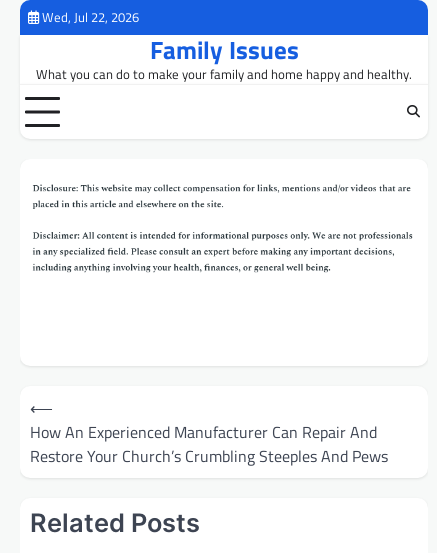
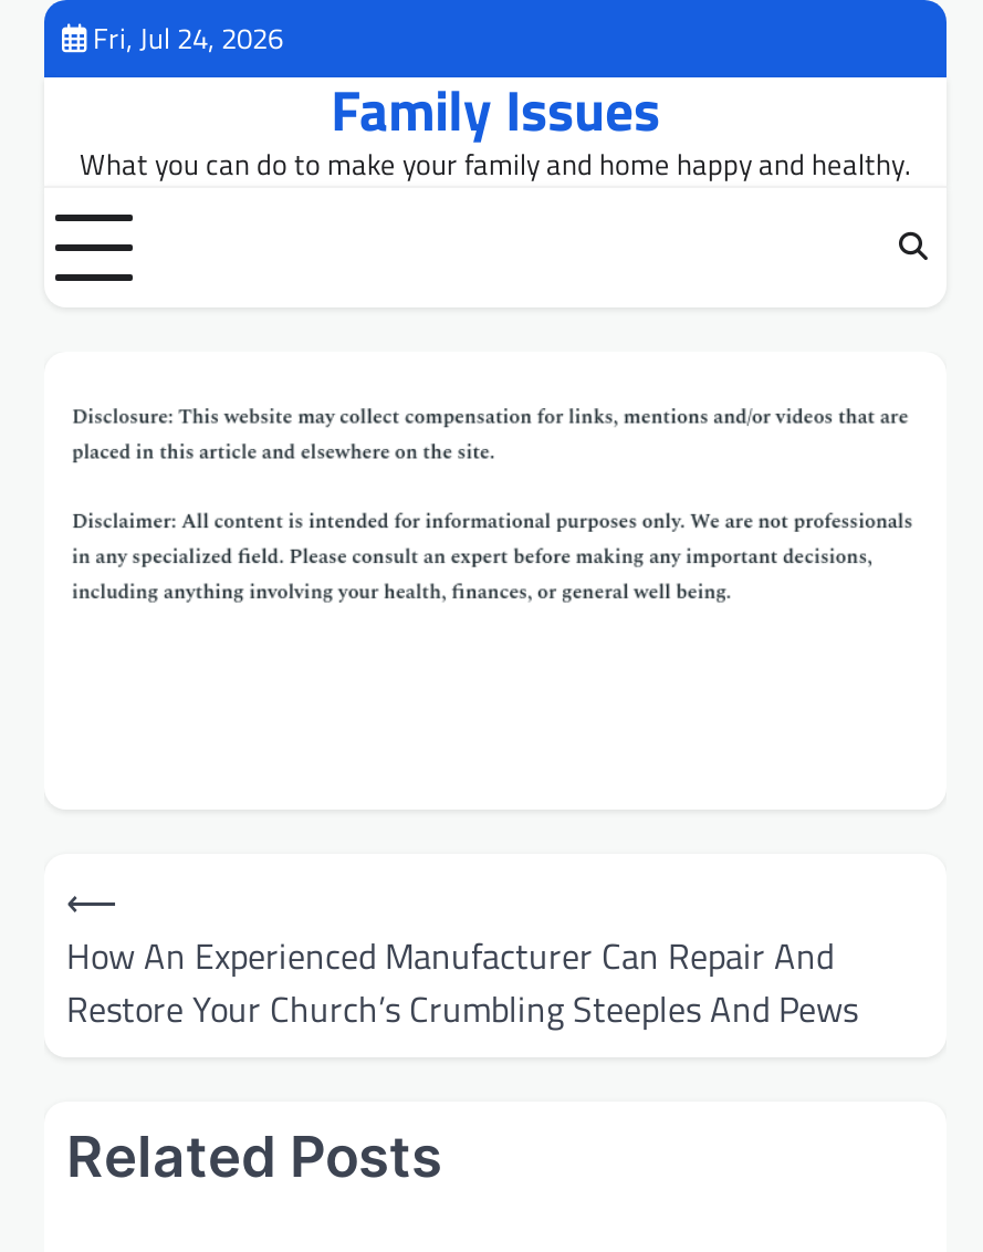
- Wed, Jul 22, 2026
+ Fri, Jul 24, 2026
